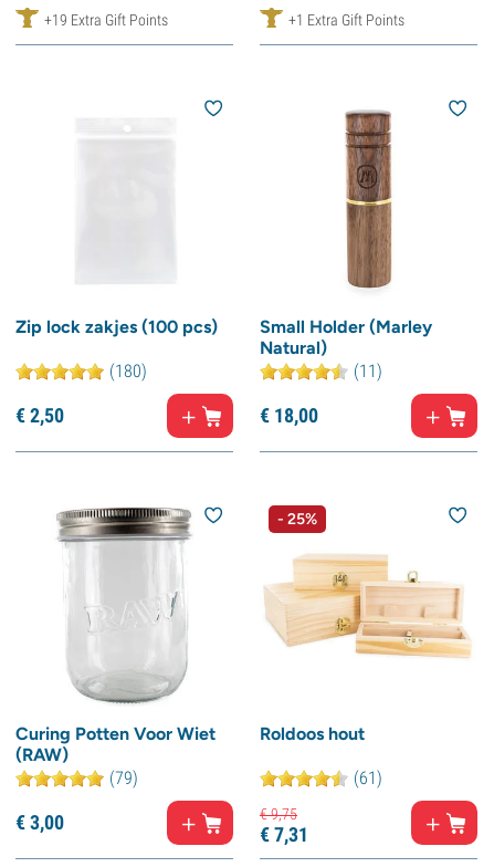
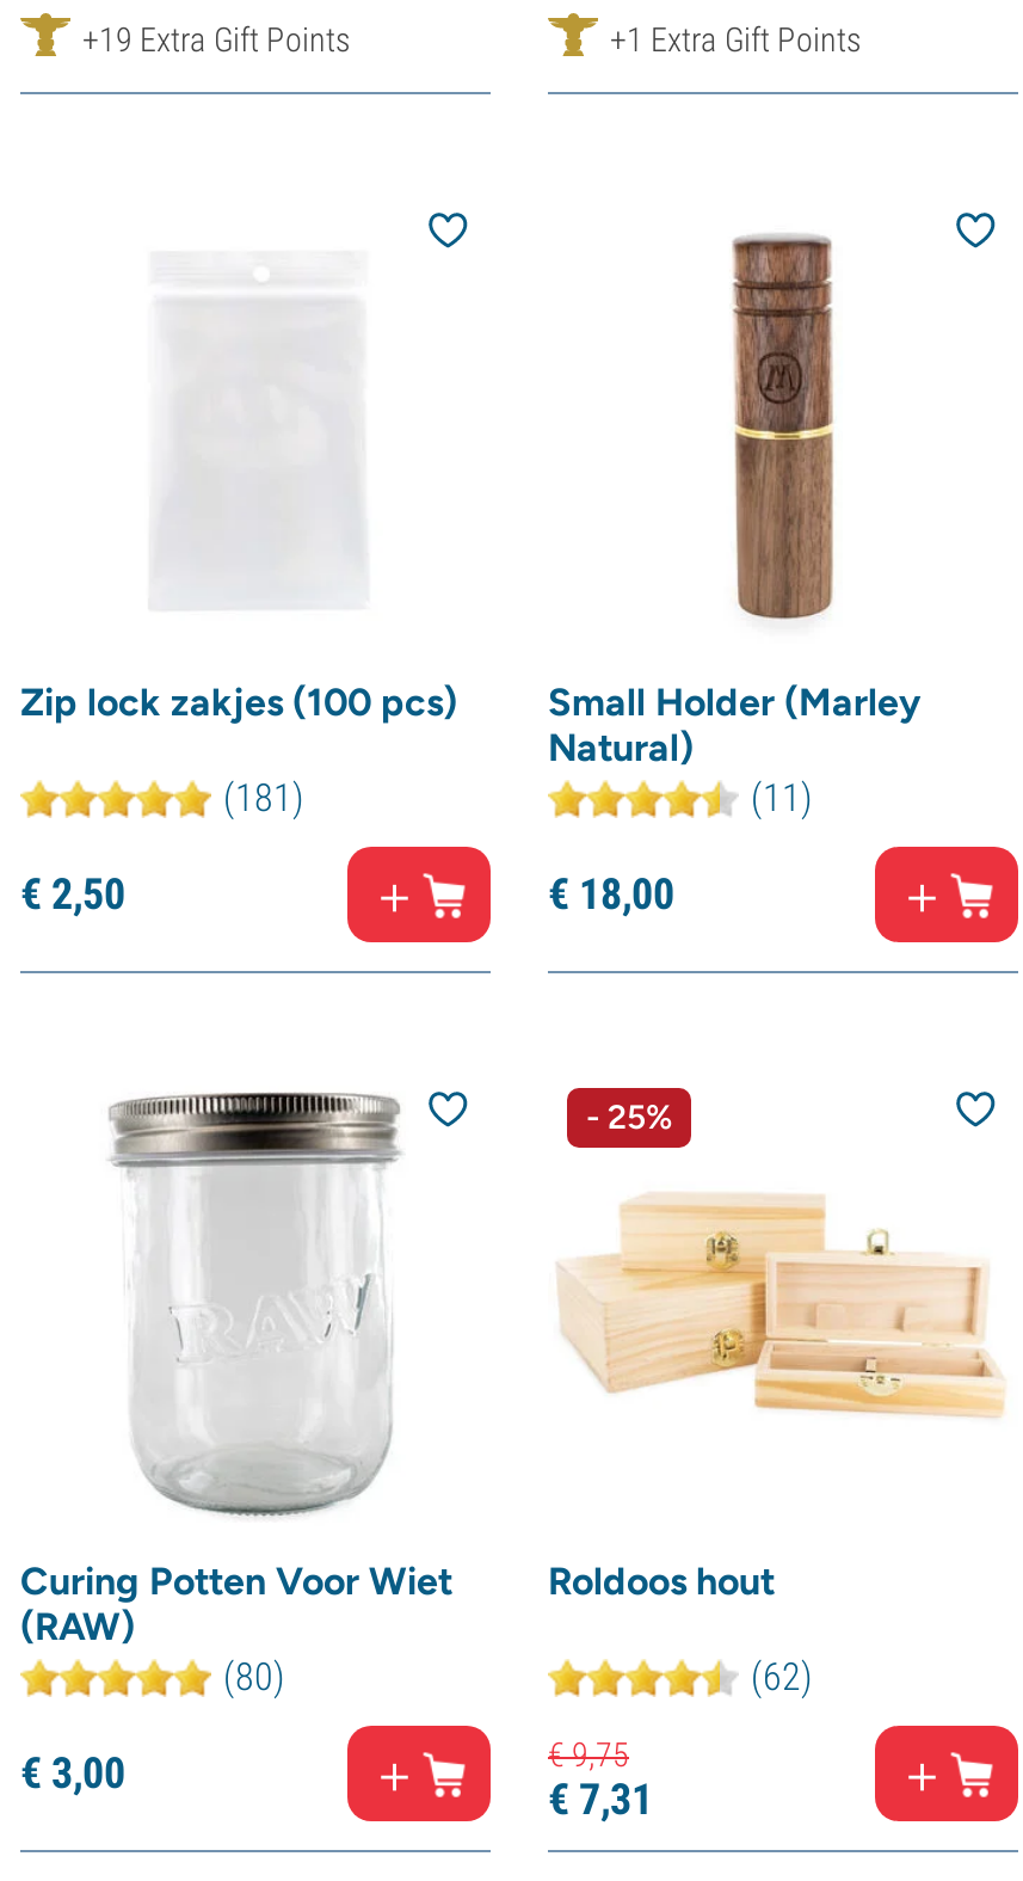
- (180)
+ (181)

- (79)
+ (80)

- (61)
+ (62)
